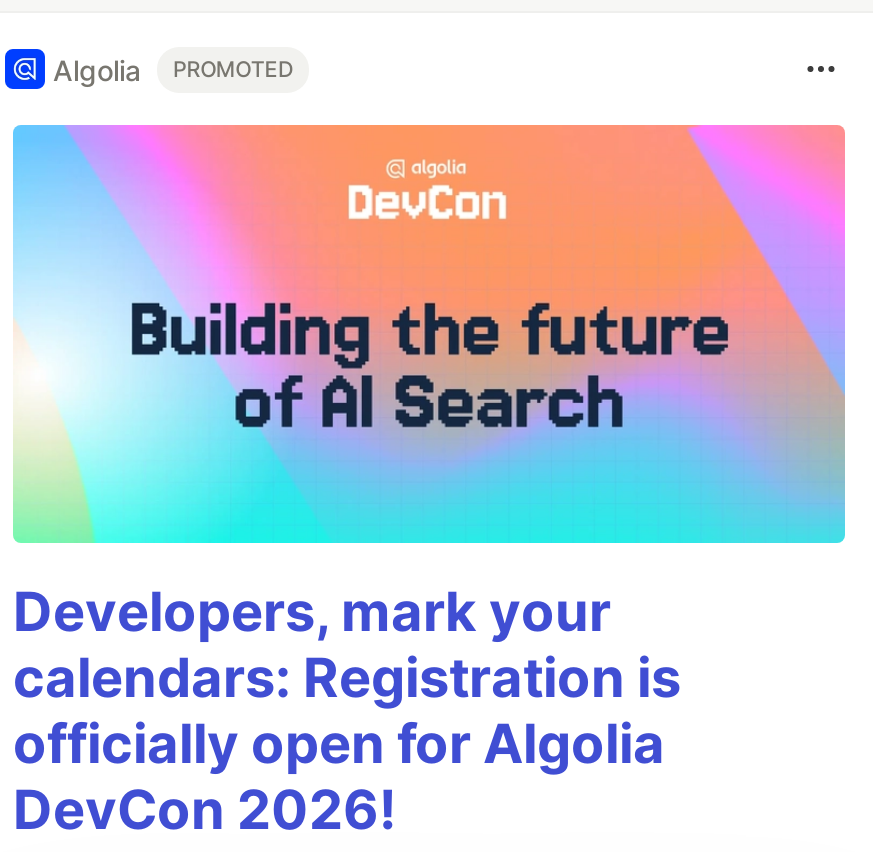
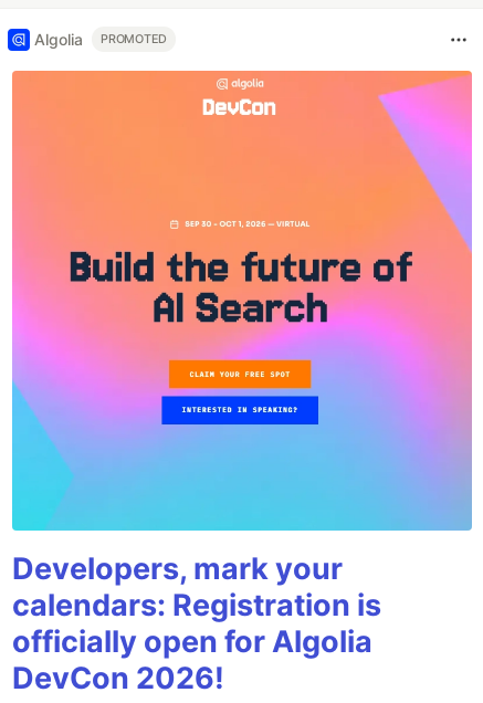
- [image]
+ [image]
